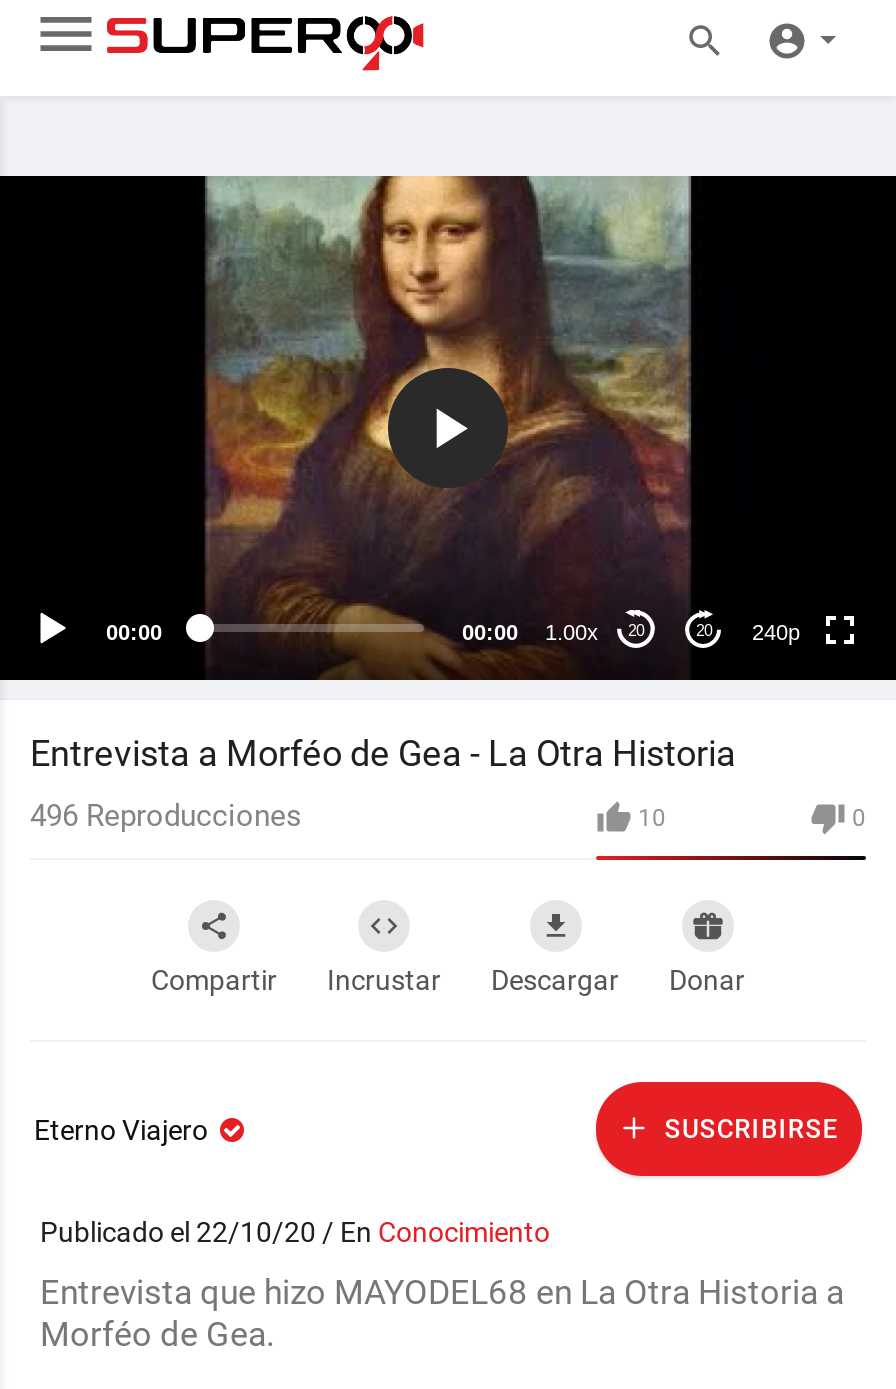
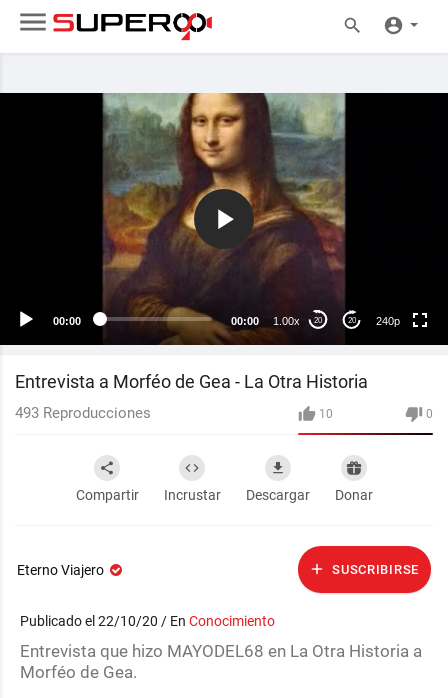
- 496 Reproducciones
+ 493 Reproducciones
